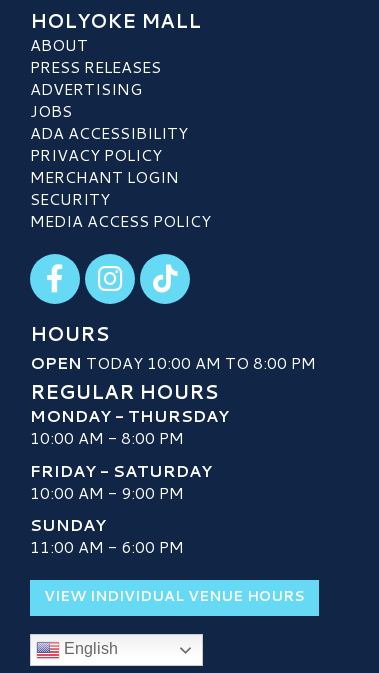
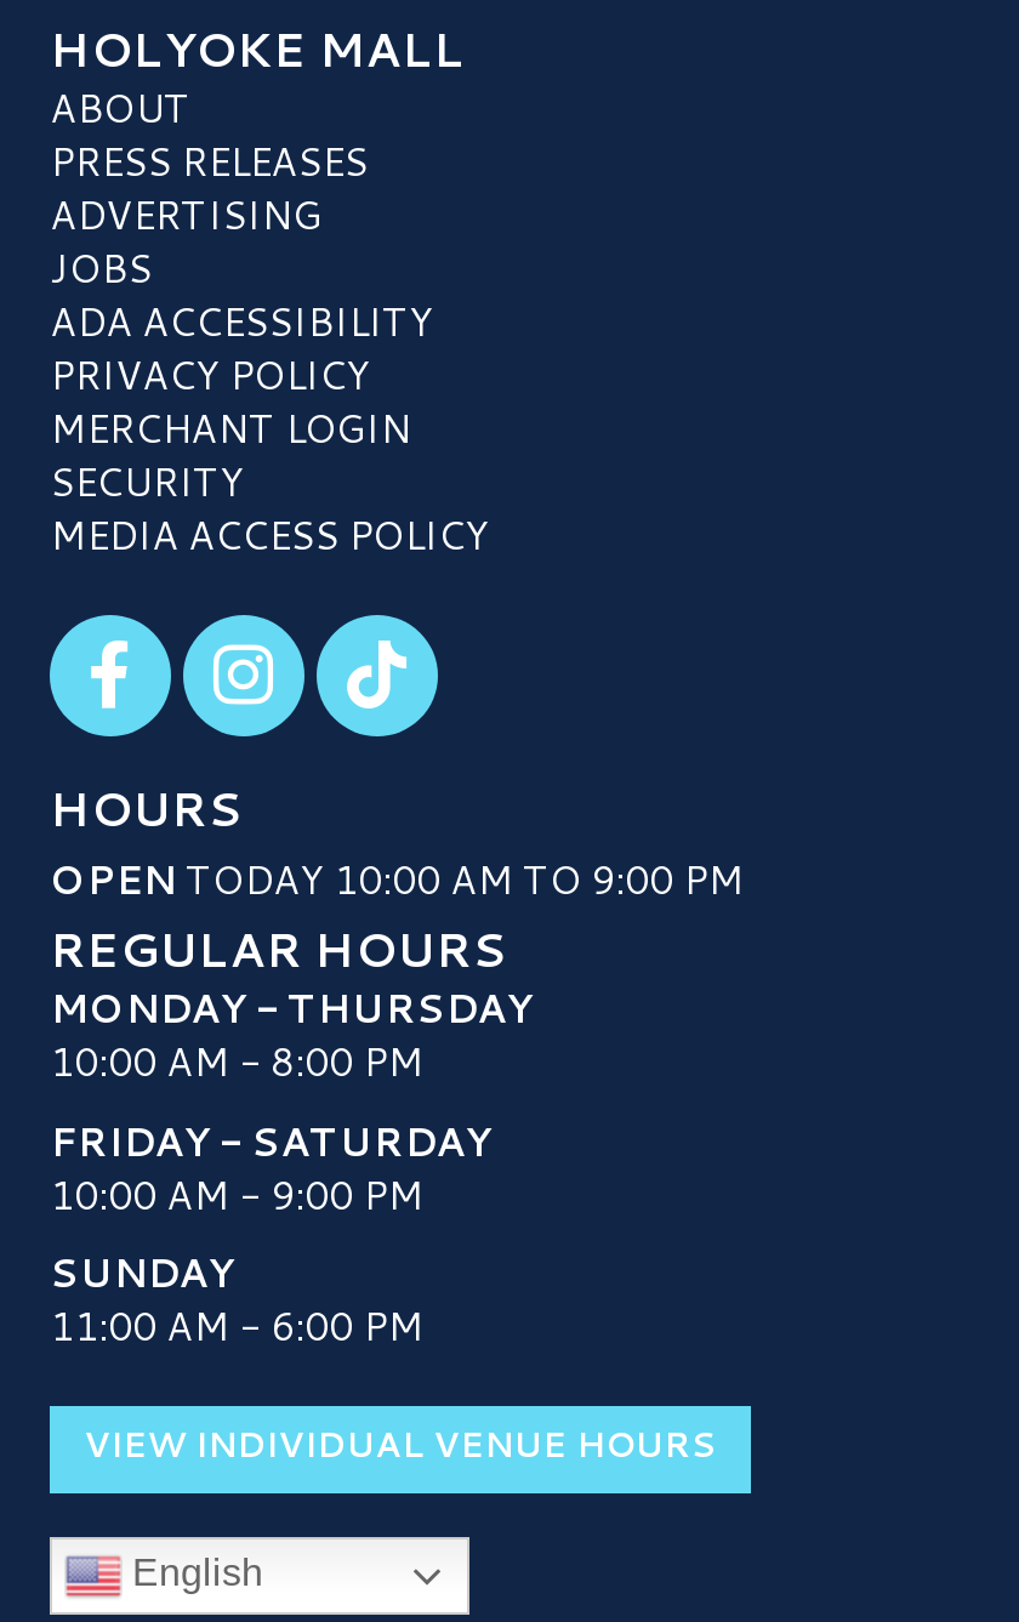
- OPEN TODAY 10:00 AM TO 8:00 PM
+ OPEN TODAY 10:00 AM TO 9:00 PM
